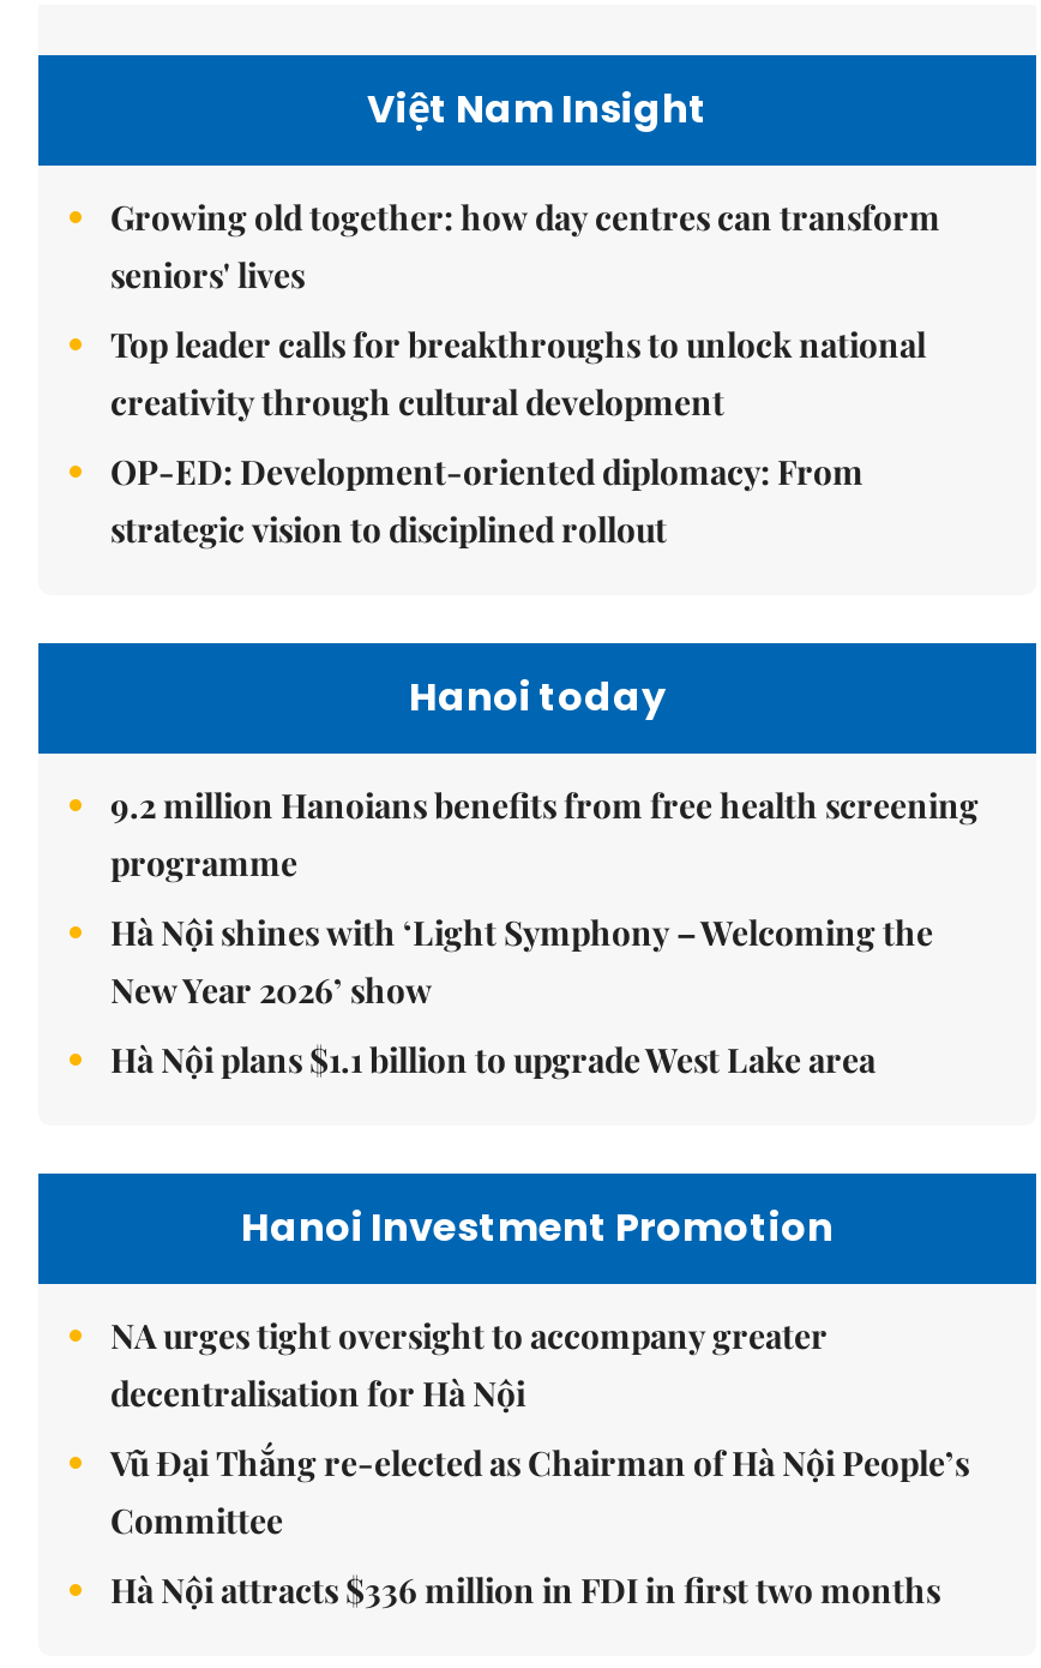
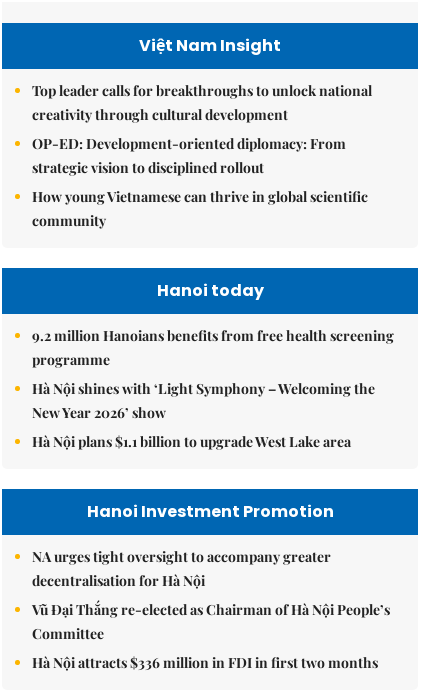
- Growing old together: how day centres can transform
- seniors' lives

moved up: Top leader calls for breakthroughs to unlock national | creativity through cultural development | OP-ED: Development-oriented diplomacy: From | strategic vision to disciplined rollout

+ How young Vietnamese can thrive in global scientific
+ community
